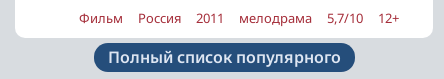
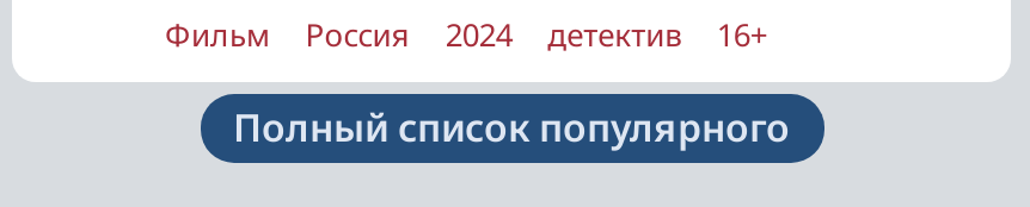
- 2011
- мелодрама
- 5,7/10
- 12+
+ 2024
+ детектив
+ 16+
